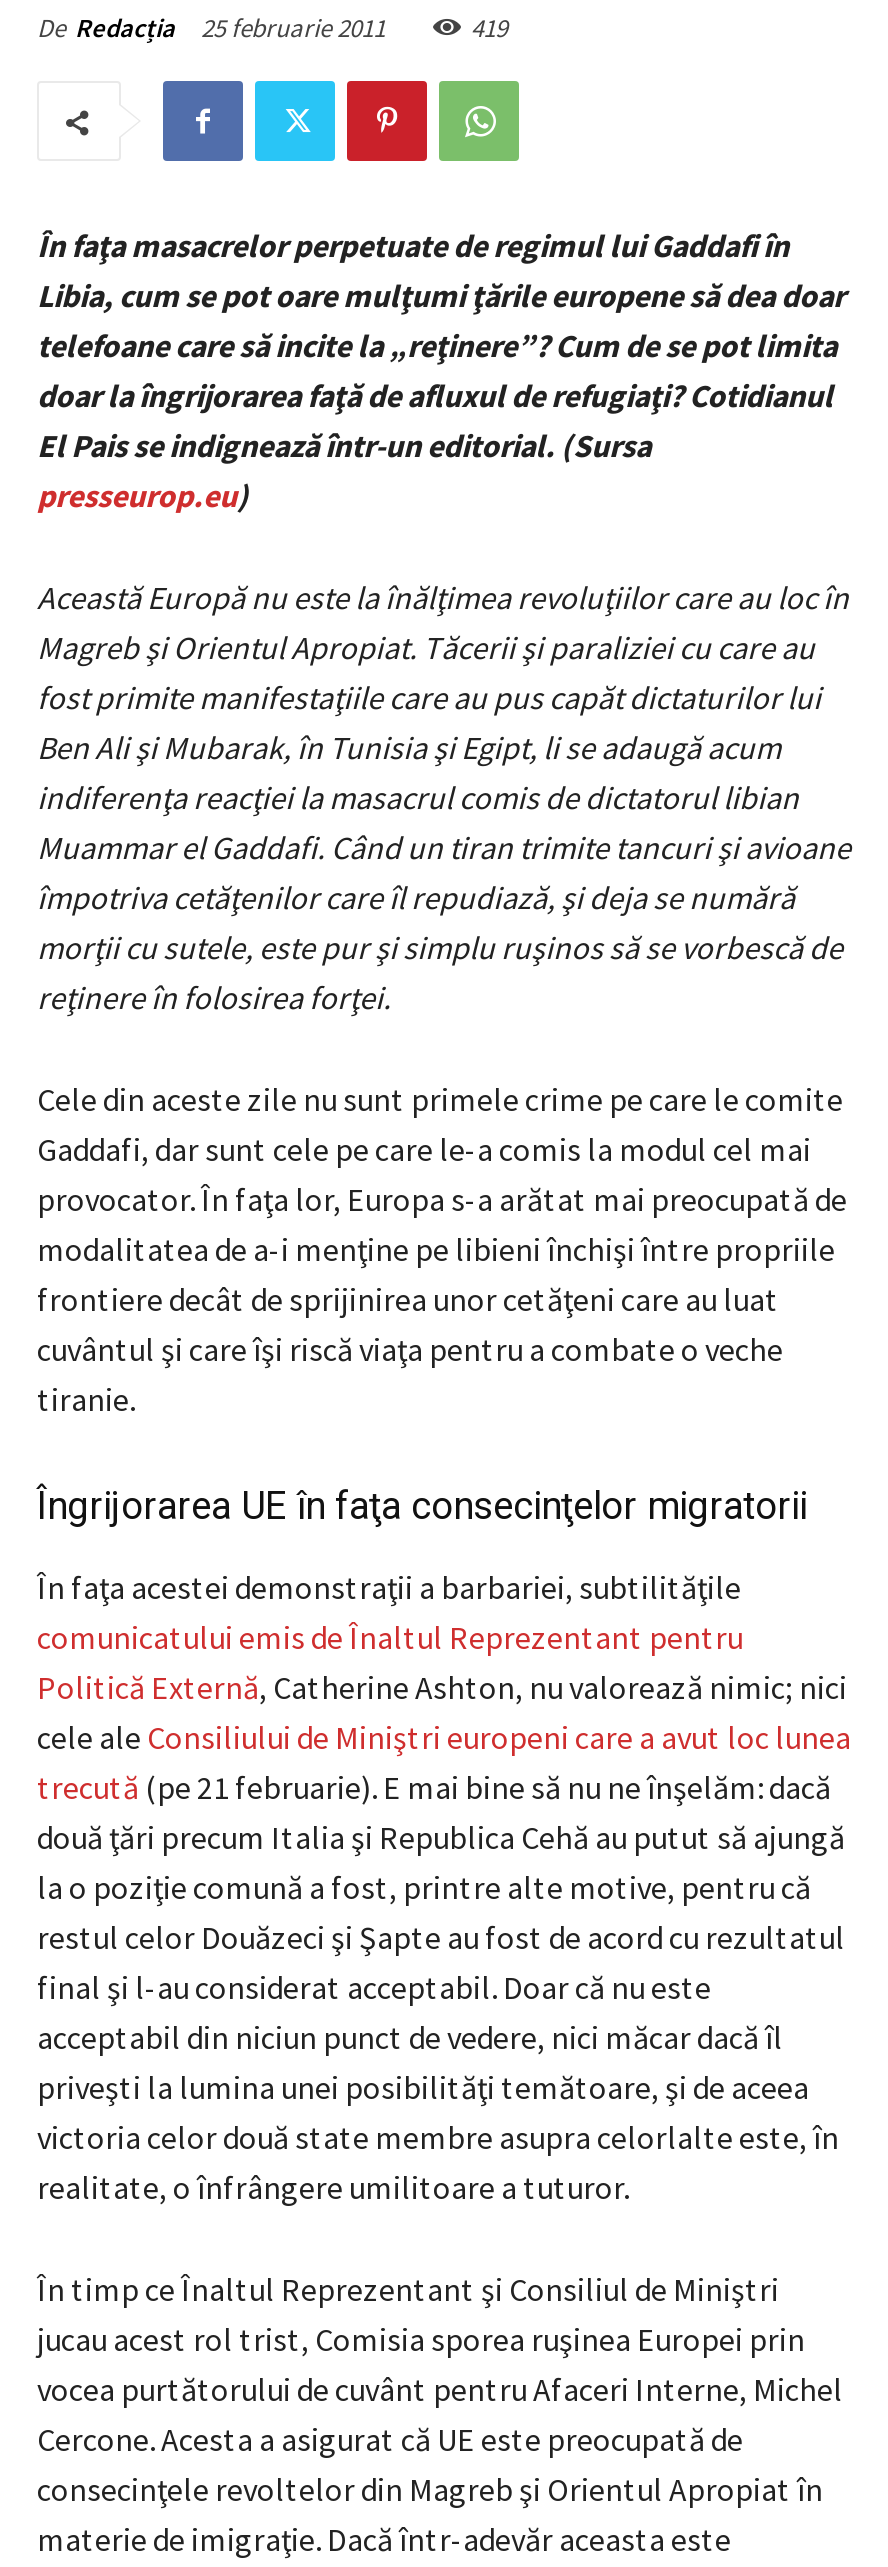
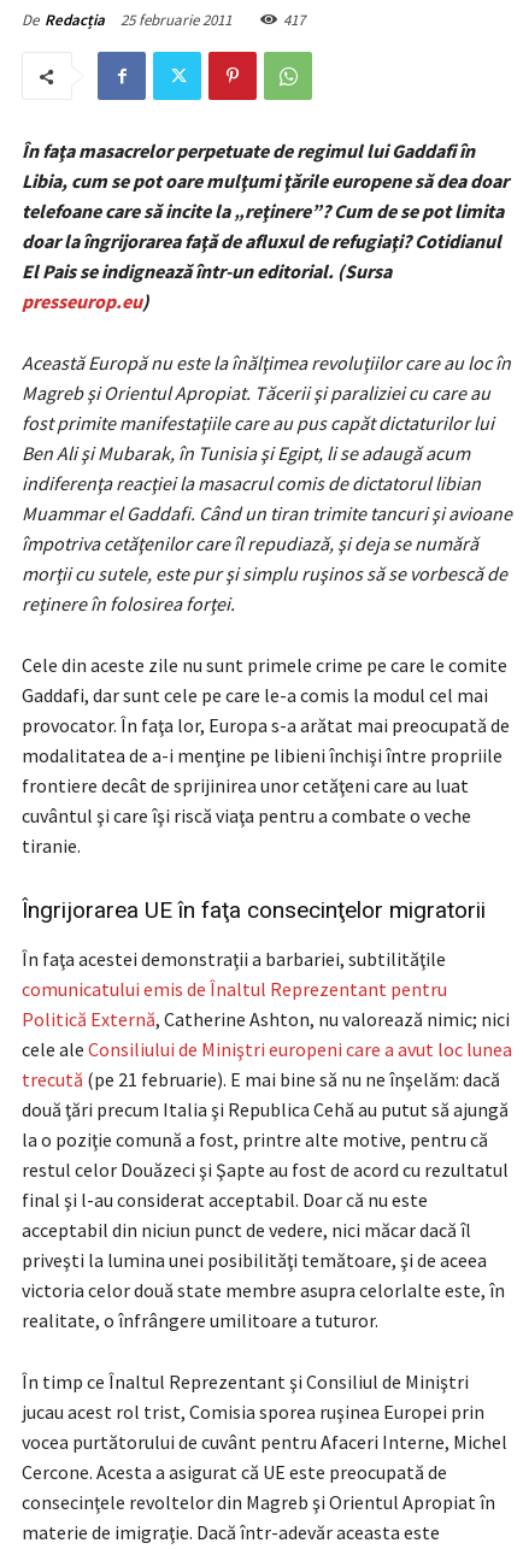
- 419
+ 417
